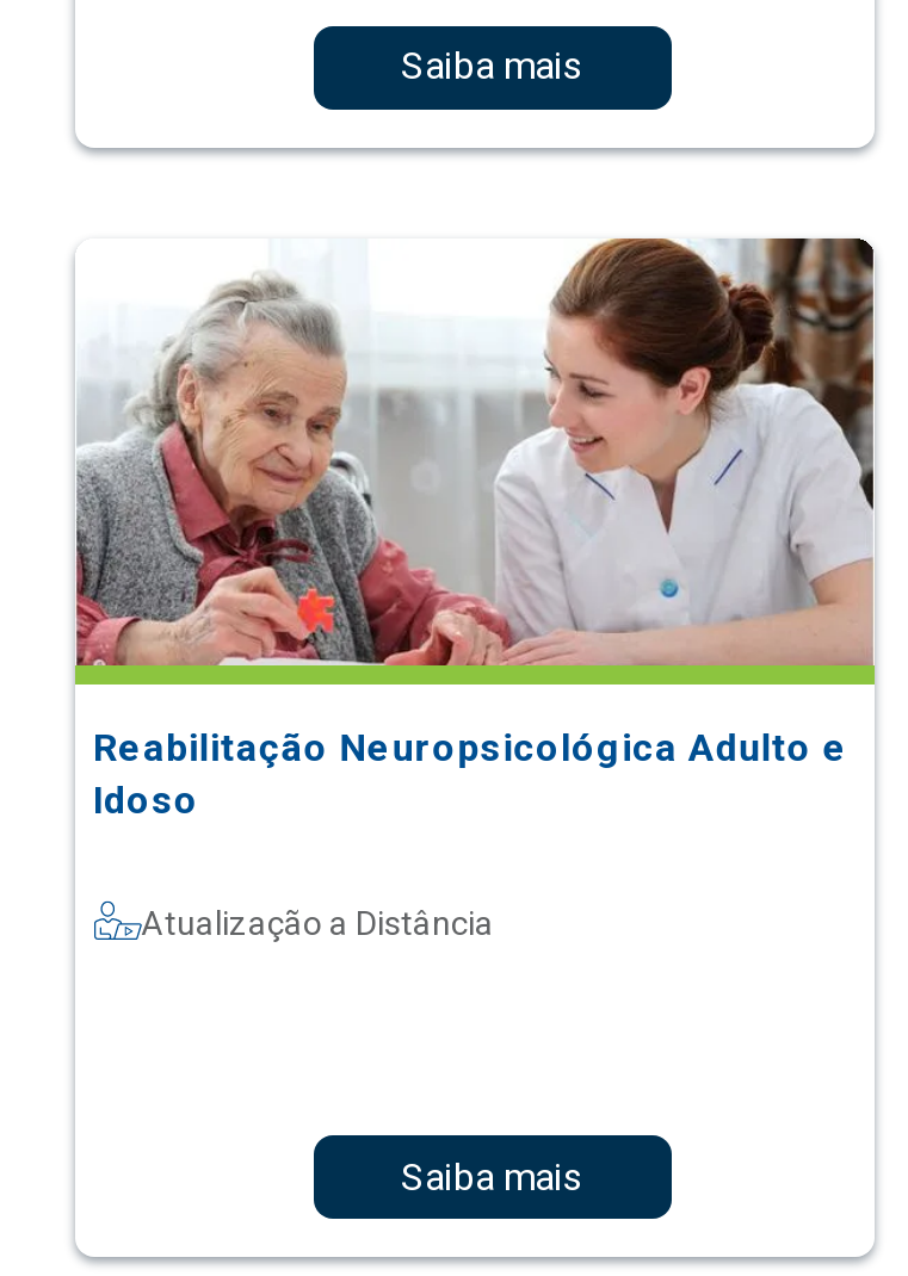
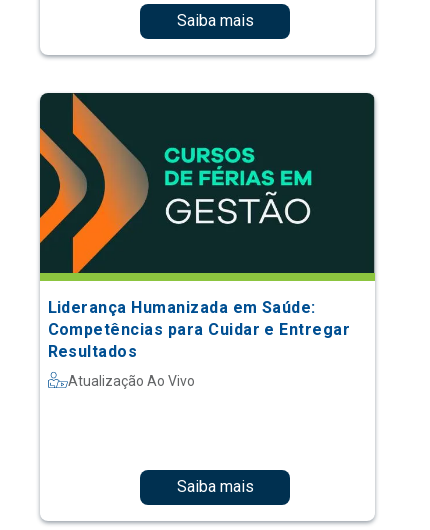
- [image]
- Reabilitação Neuropsicológica Adulto e
- Idoso
+ [image]
+ Liderança Humanizada em Saúde:
+ Competências para Cuidar e Entregar
+ Resultados

- Atualização a Distância
+ Atualização Ao Vivo
